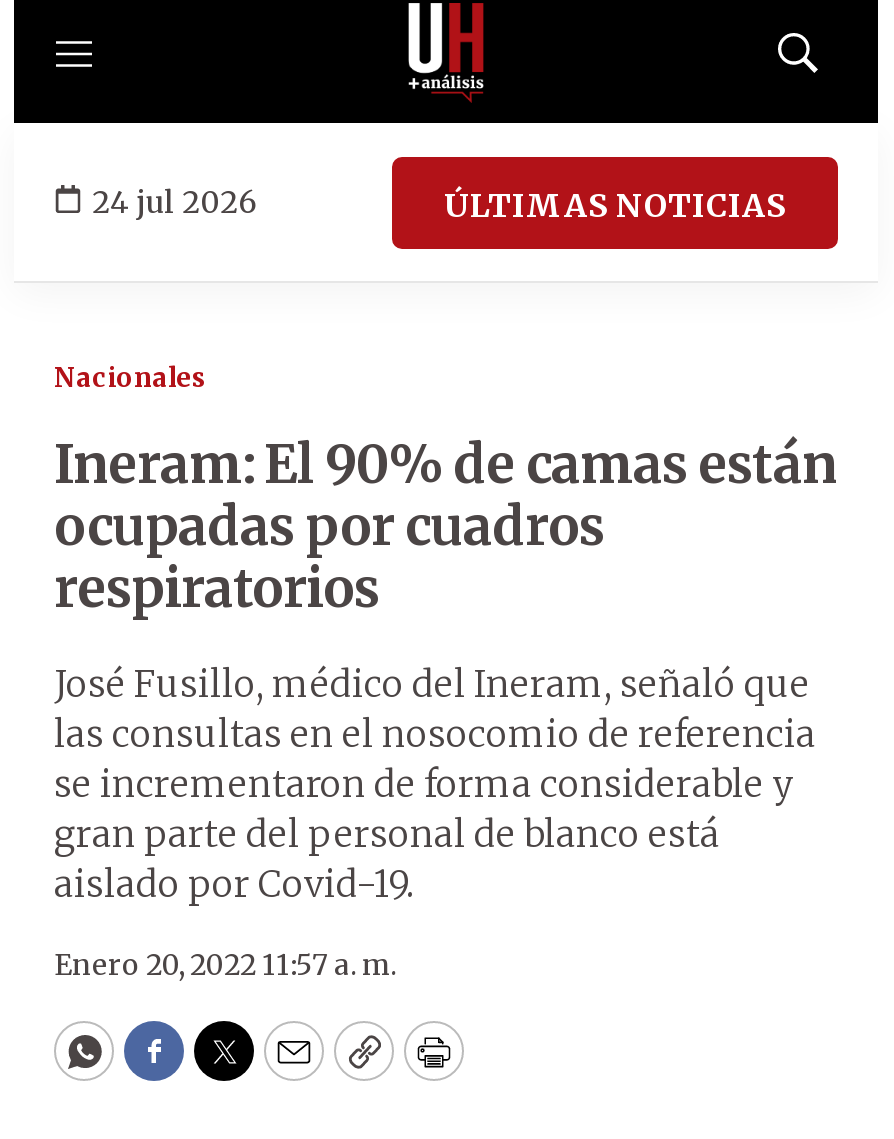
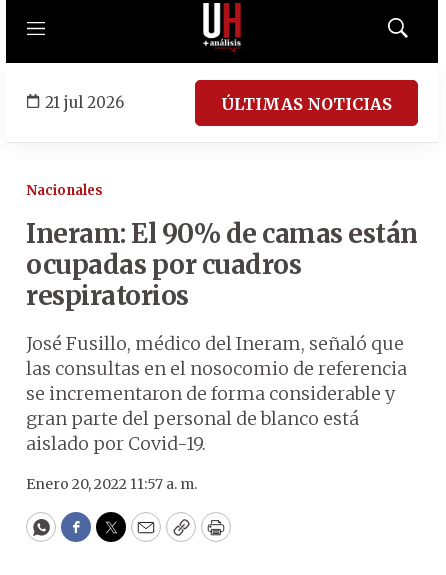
- 24 jul 2026
+ 21 jul 2026
